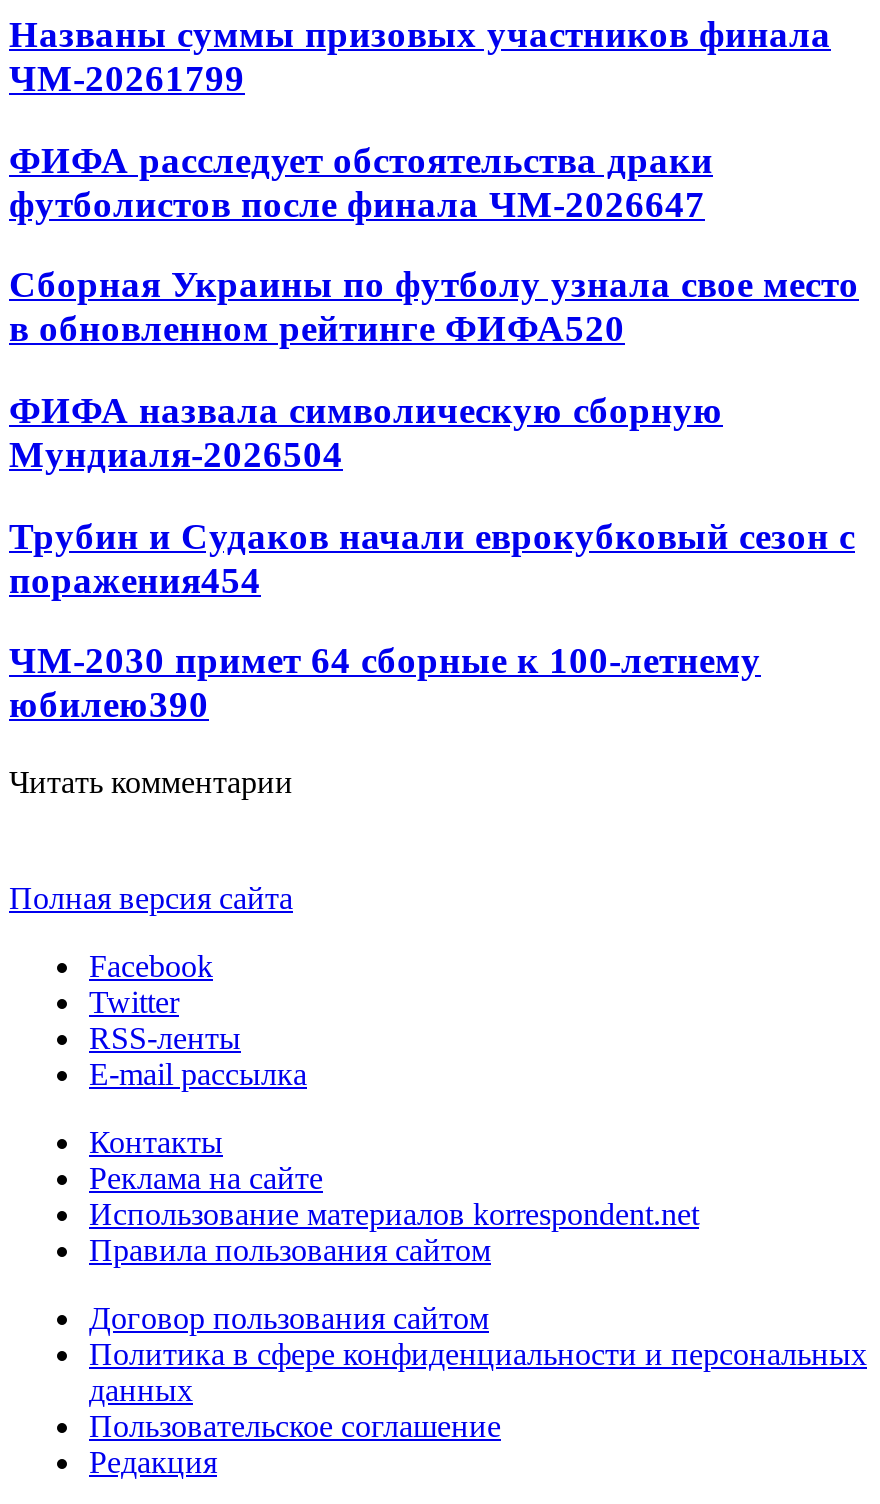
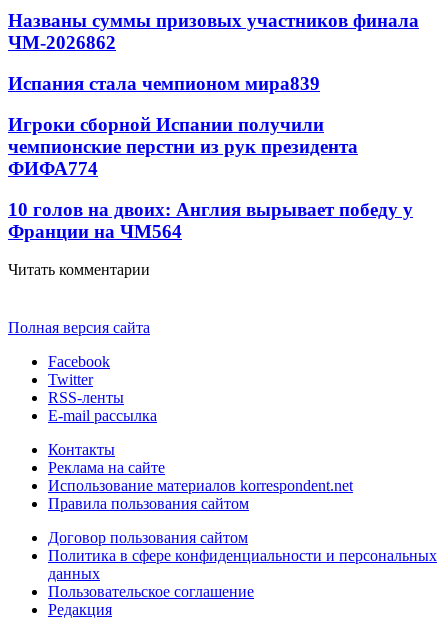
- ЧМ-20261799
- ФИФА расследует обстоятельства драки
- футболистов после финала ЧМ-2026647
- Сборная Украины по футболу узнала свое место
- в обновленном рейтинге ФИФА520
- ФИФА назвала символическую сборную
- Мундиаля-2026504
- Трубин и Судаков начали еврокубковый сезон с
- поражения454
- ЧМ-2030 примет 64 сборные к 100-летнему
- юбилею390
+ ЧМ-2026862
+ Испания стала чемпионом мира839
+ Игроки сборной Испании получили
+ чемпионские перстни из рук президента
+ ФИФА774
+ 10 голов на двоих: Англия вырывает победу у
+ Франции на ЧМ564
